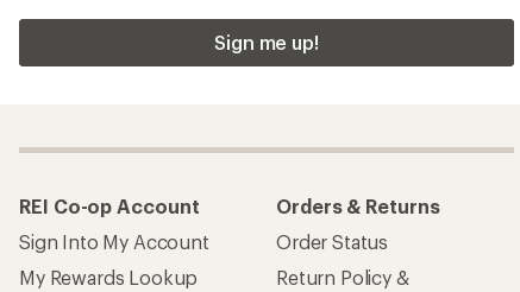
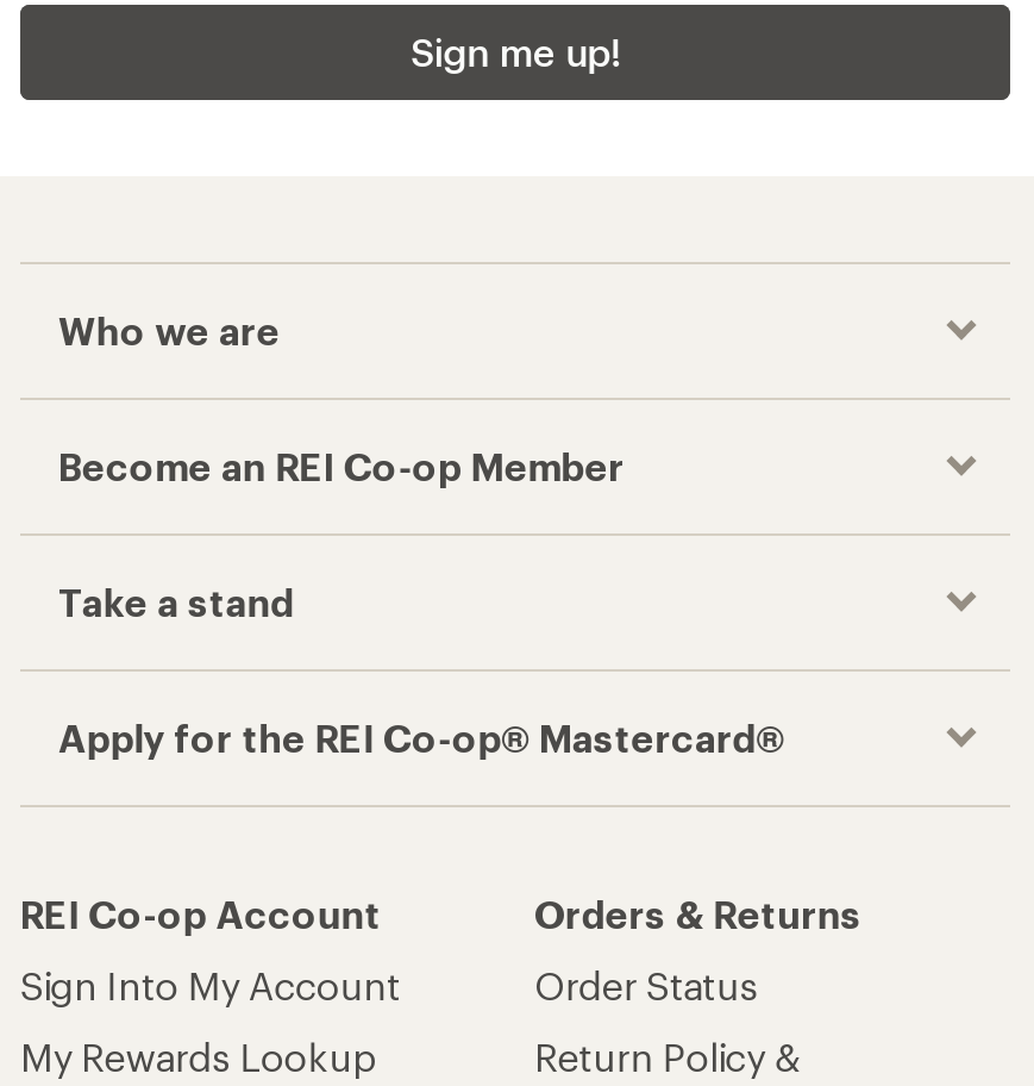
+ Who we are
+ Become an REI Co-op Member
+ Take a stand
+ Apply for the REI Co-op® Mastercard®
